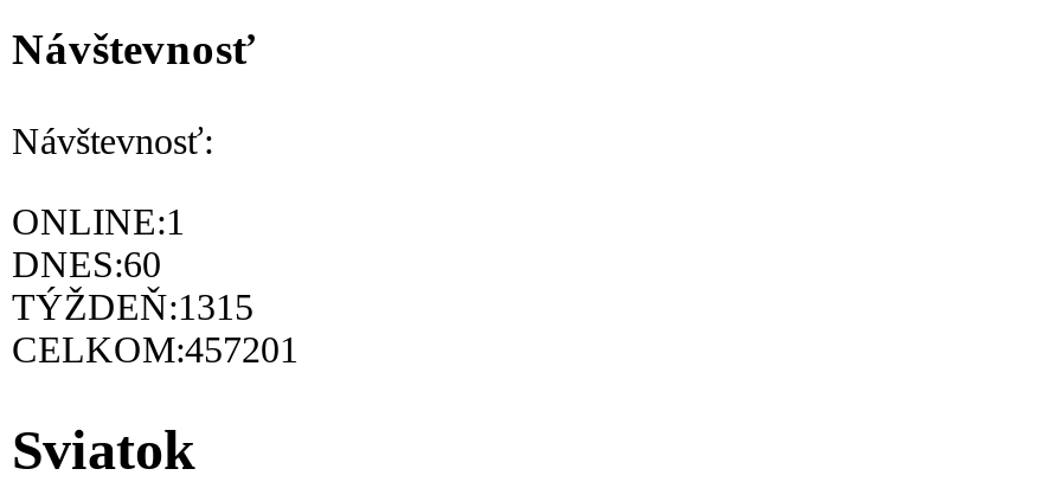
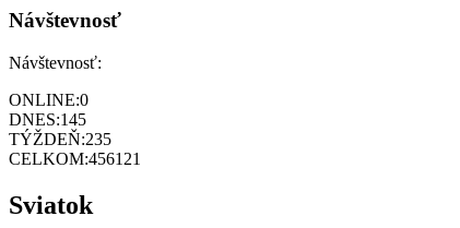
- ONLINE:1
+ ONLINE:0

- DNES:60
+ DNES:145

- TÝŽDEŇ:1315
+ TÝŽDEŇ:235

- CELKOM:457201
+ CELKOM:456121
